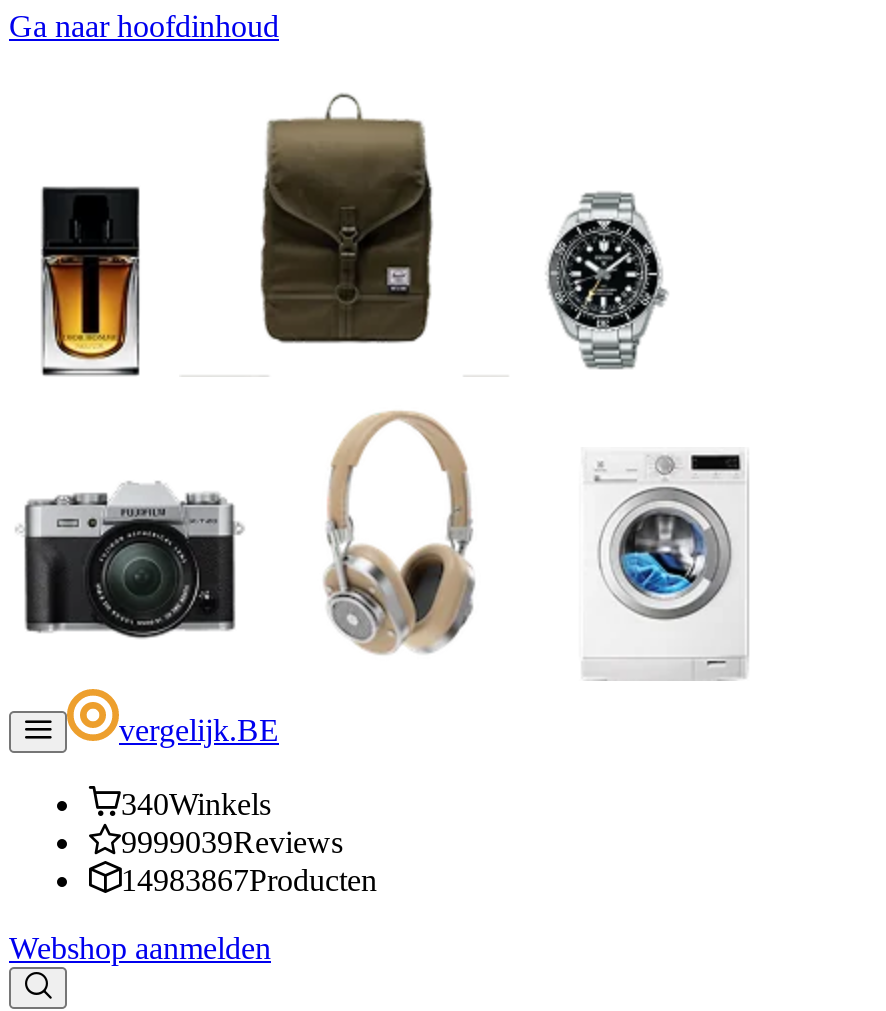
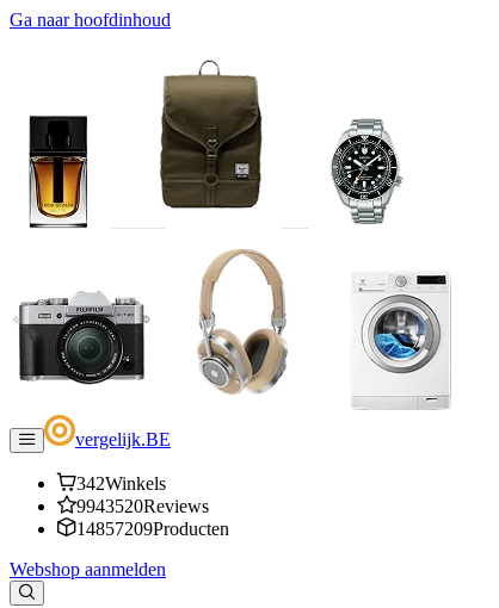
- 340Winkels
+ 342Winkels

- 9999039Reviews
+ 9943520Reviews

- 14983867Producten
+ 14857209Producten
